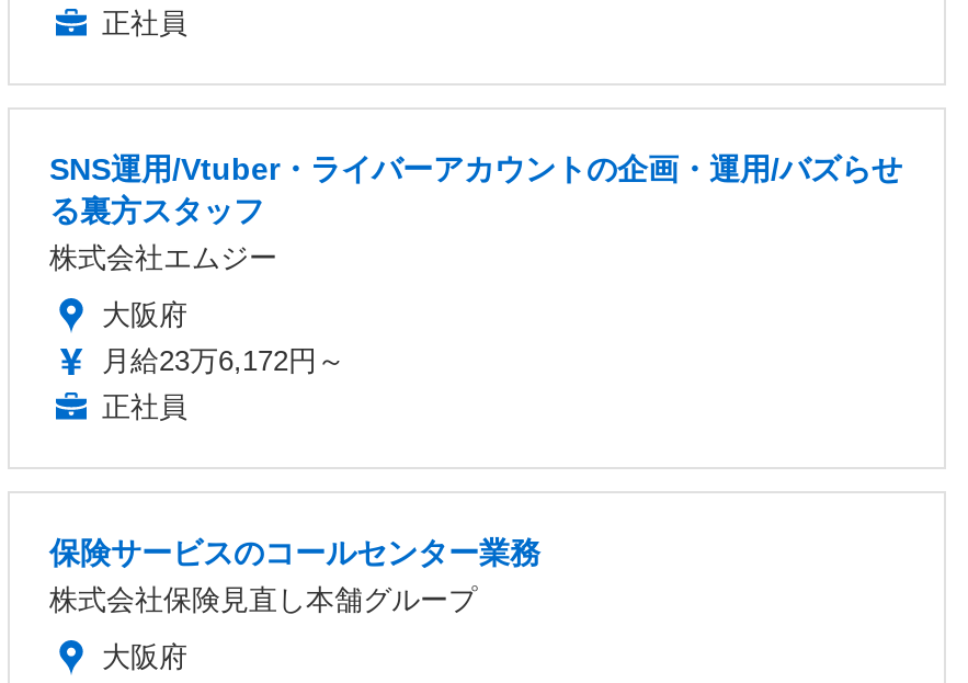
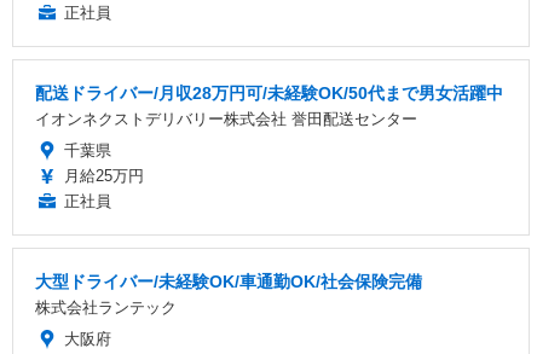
- SNS運用/Vtuber・ライバーアカウントの企画・運用/バズらせ
- る裏方スタッフ
- 株式会社エムジー
+ 配送ドライバー/月収28万円可/未経験OK/50代まで男女活躍中
+ イオンネクストデリバリー株式会社 誉田配送センター

- 大阪府
- 月給23万6,172円～
+ 千葉県
+ 月給25万円

- 保険サービスのコールセンター業務
- 株式会社保険見直し本舗グループ
+ 大型ドライバー/未経験OK/車通勤OK/社会保険完備
+ 株式会社ランテック
